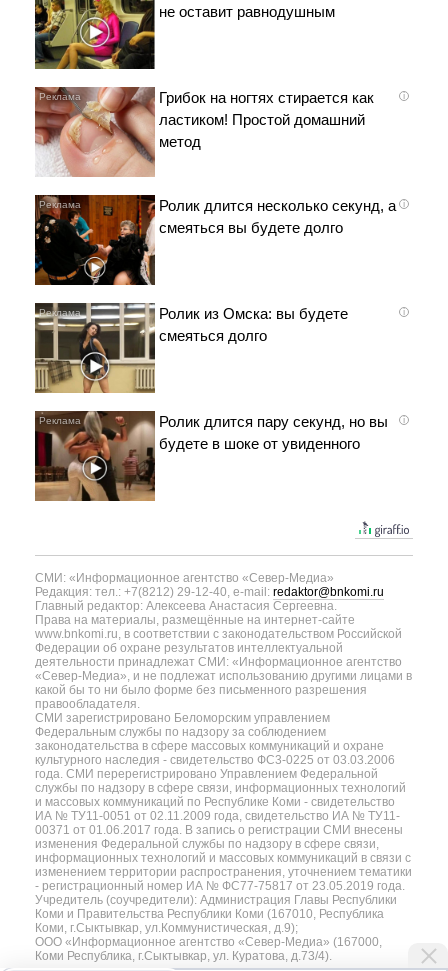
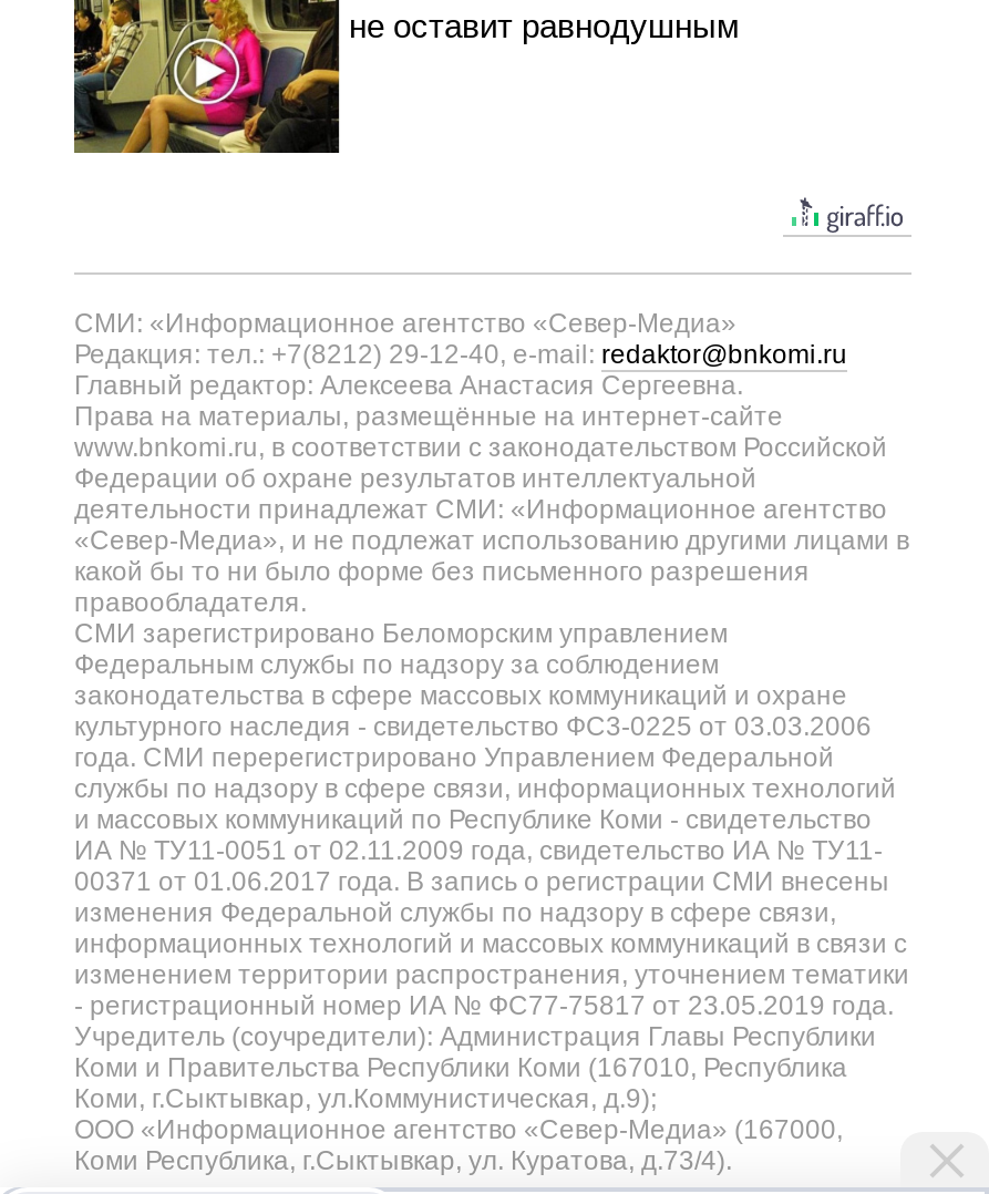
- [image]
- Грибок на ногтях стирается как
- ластиком! Простой домашний
- метод

- [image]
- Ролик длится несколько секунд, а
- смеяться вы будете долго

- [image]
- Ролик из Омска: вы будете
- смеяться долго

- [image]
- Ролик длится пару секунд, но вы
- будете в шоке от увиденного
